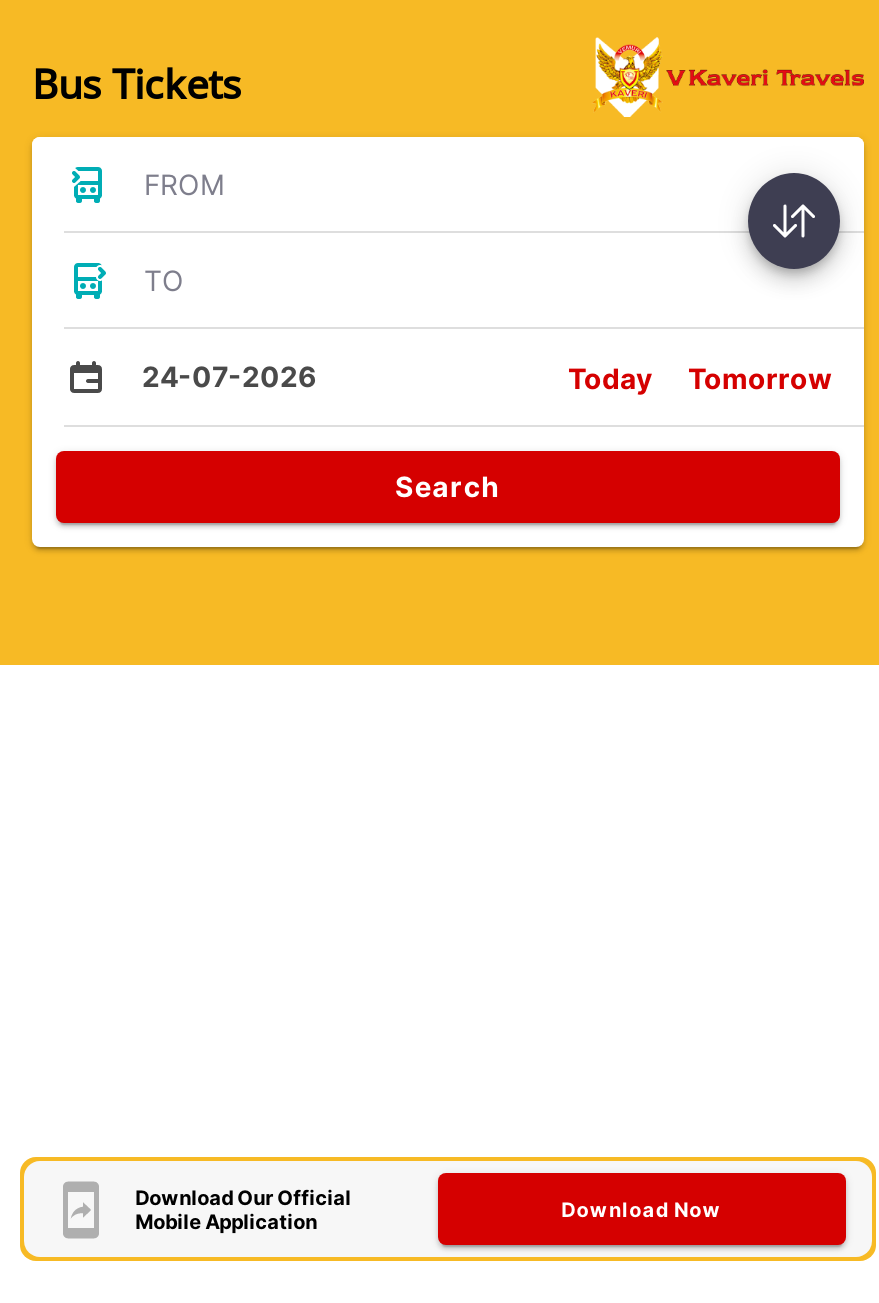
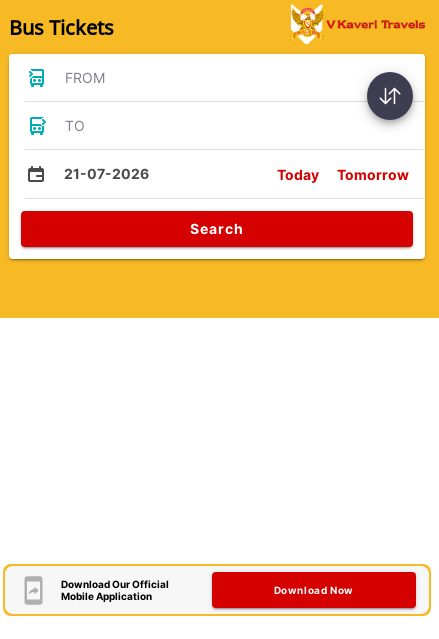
- 24-07-2026
+ 21-07-2026
